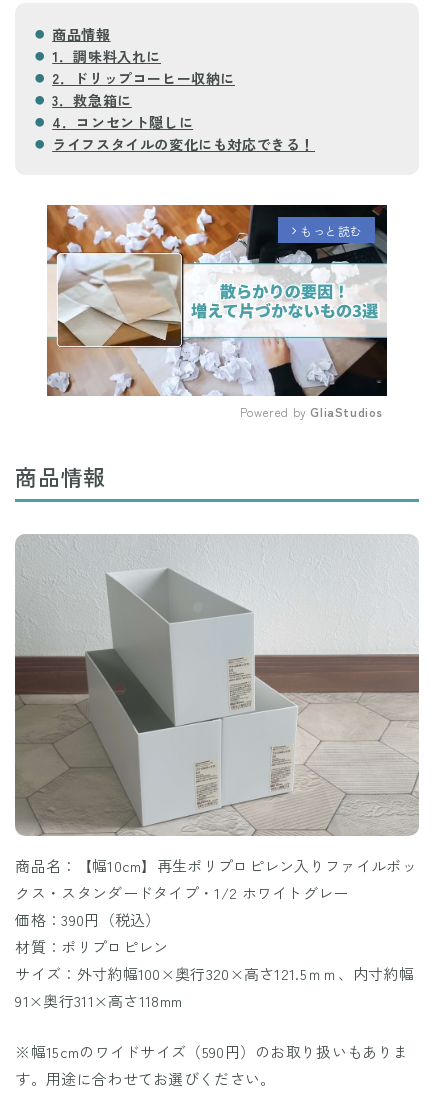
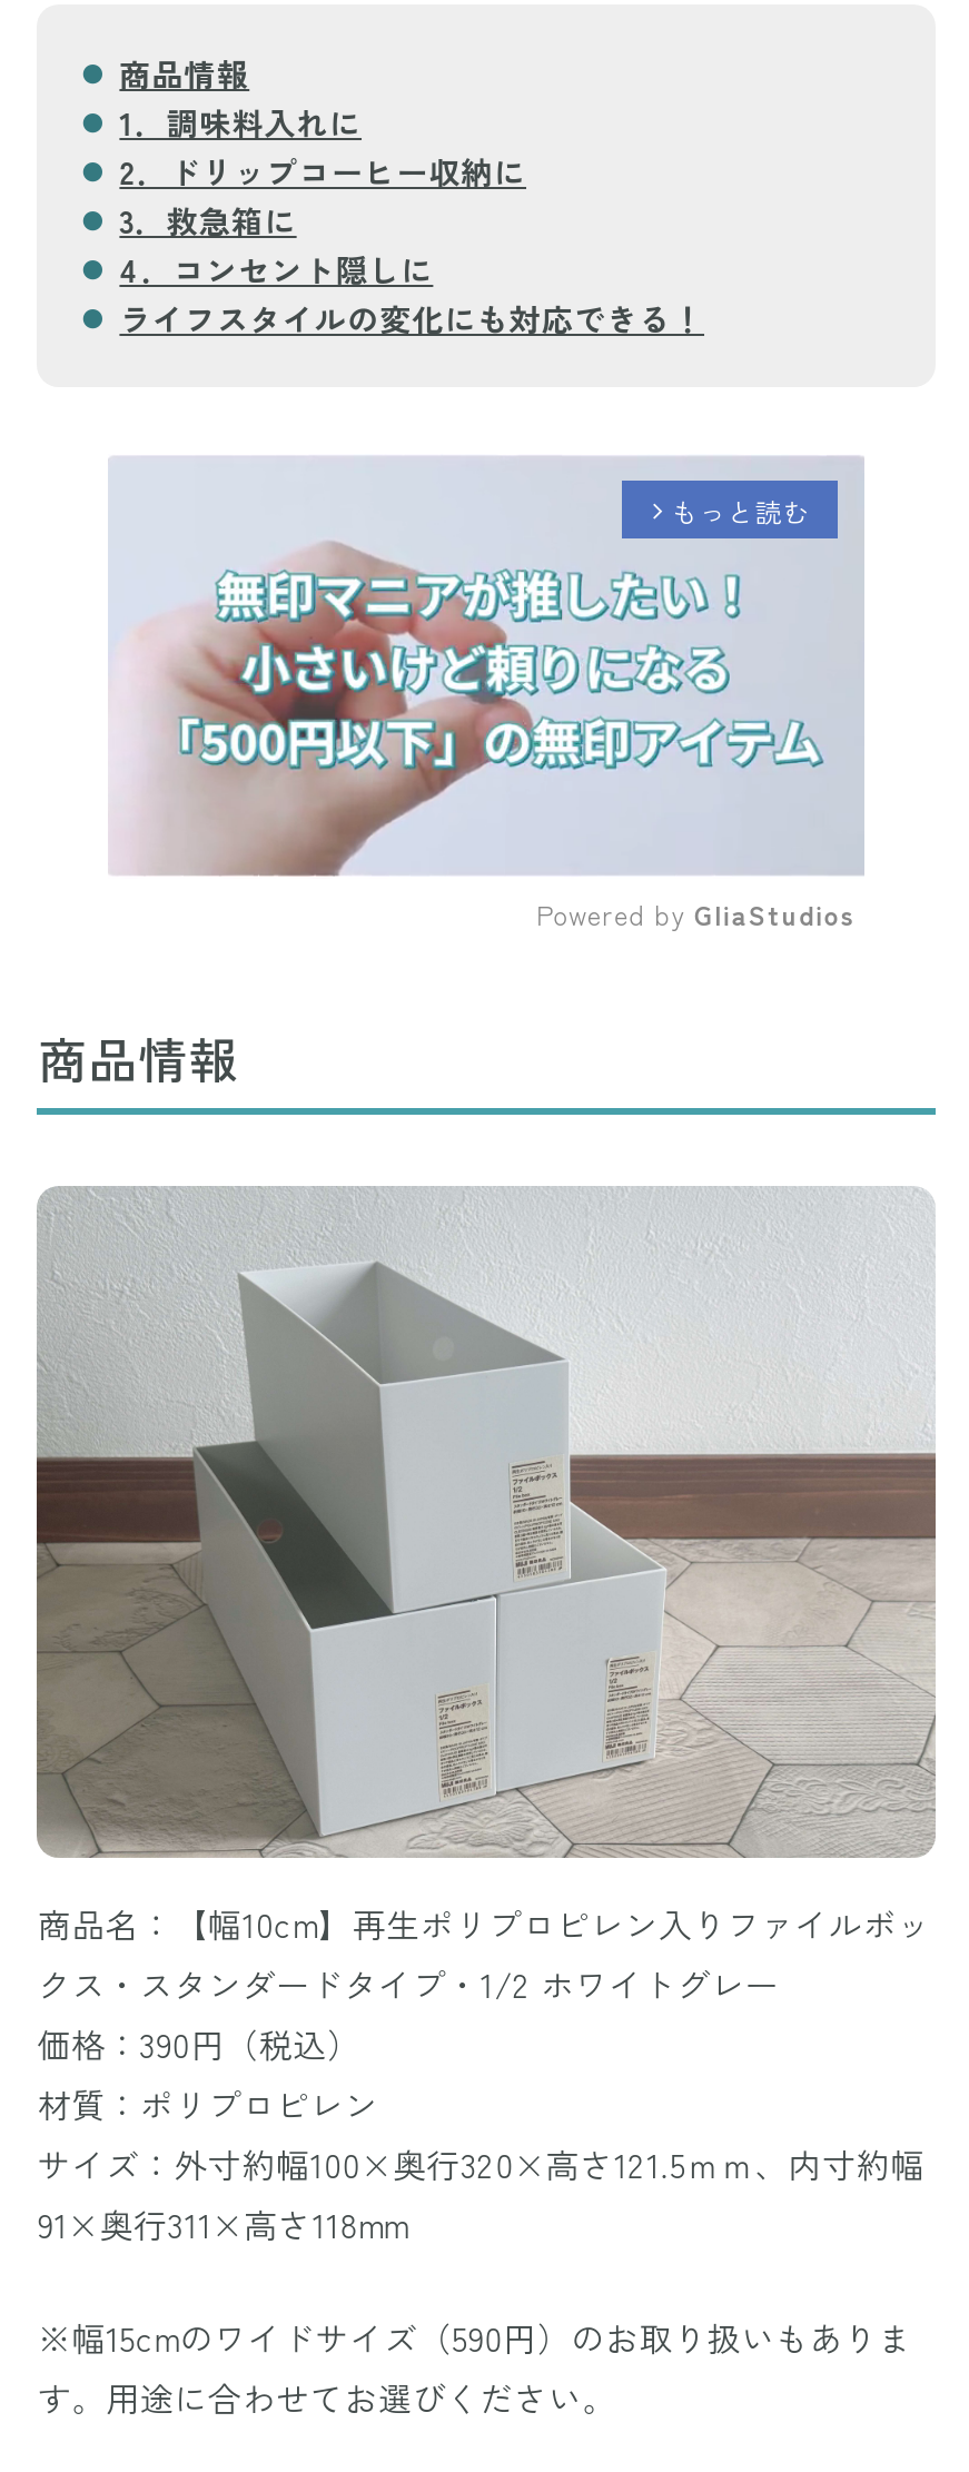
- [image]
+ [image]
